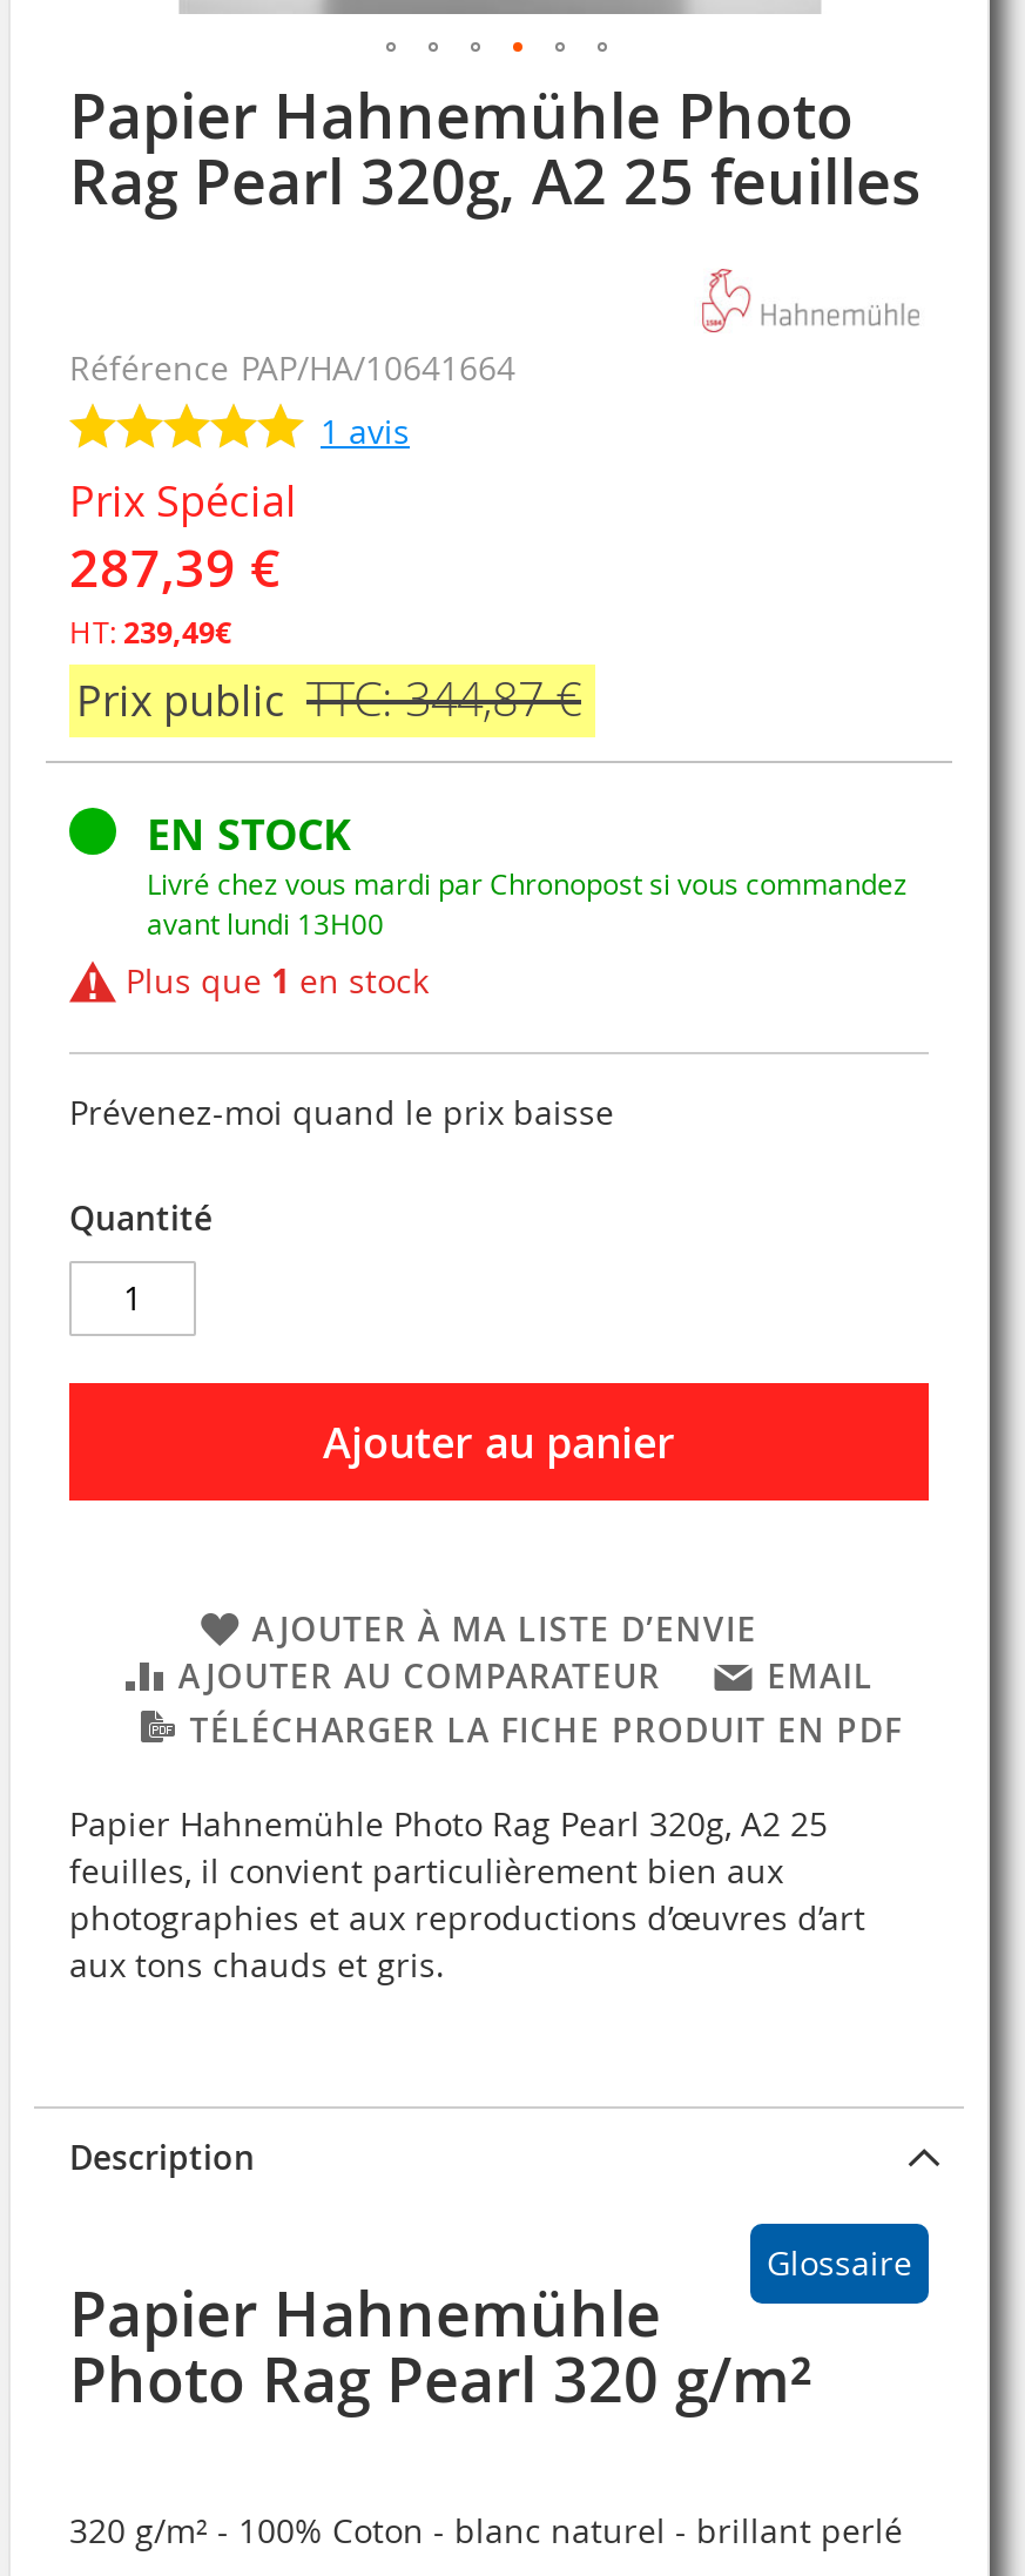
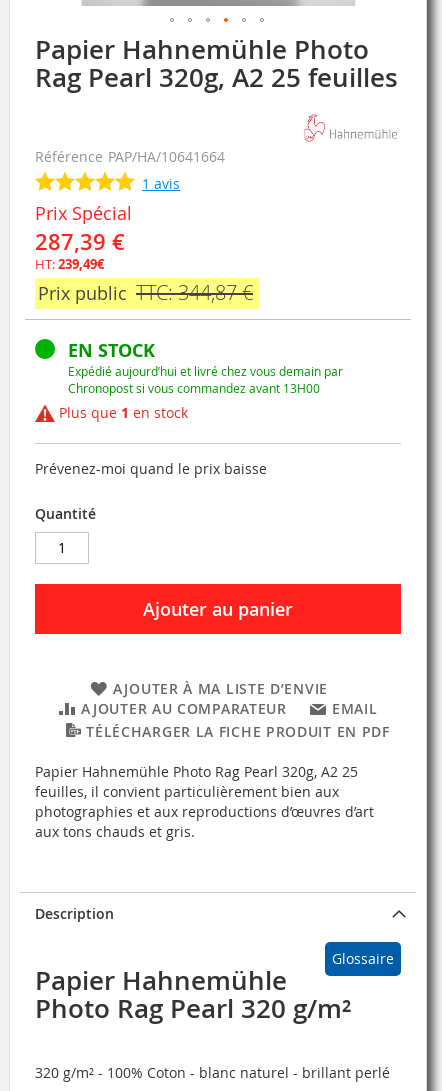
- Livré chez vous mardi par Chronopost si vous commandez
- avant lundi 13H00
+ Expédié aujourd’hui et livré chez vous demain par
+ Chronopost si vous commandez avant 13H00
